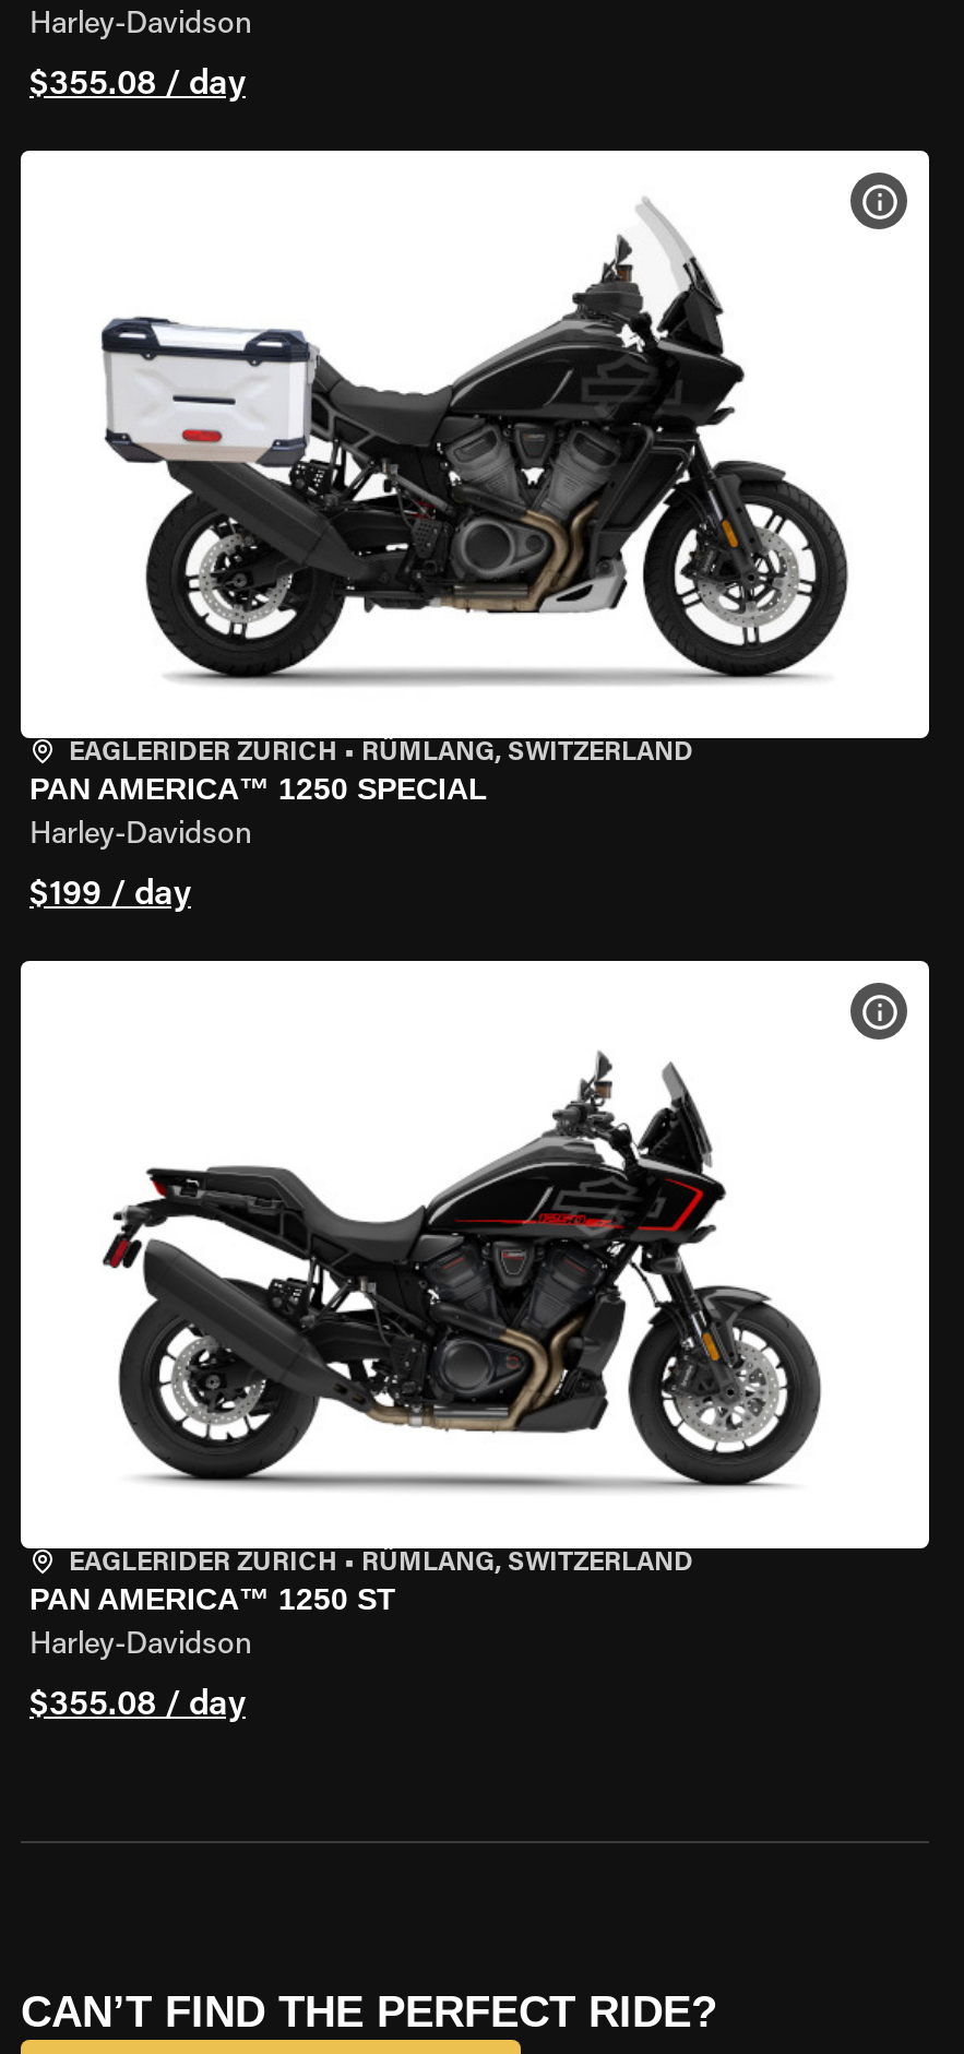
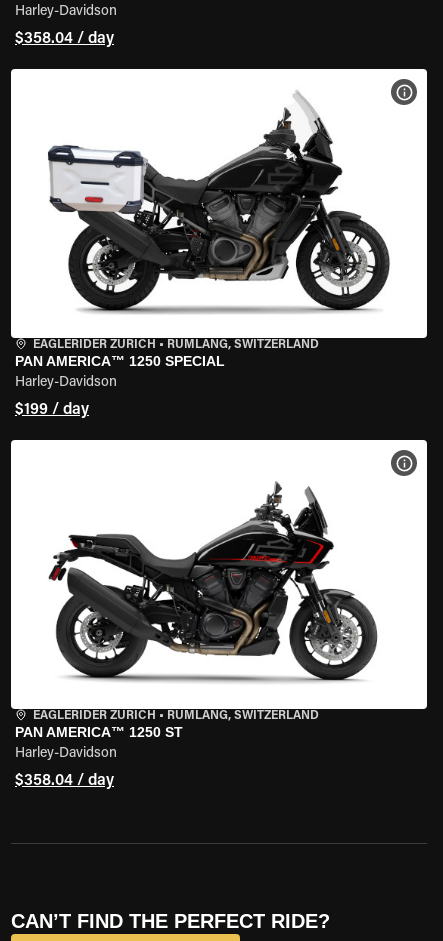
- $355.08 / day
+ $358.04 / day

- $355.08 / day
+ $358.04 / day
